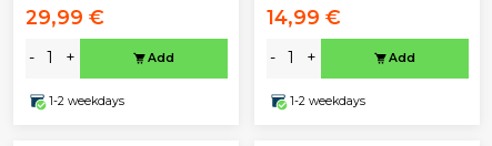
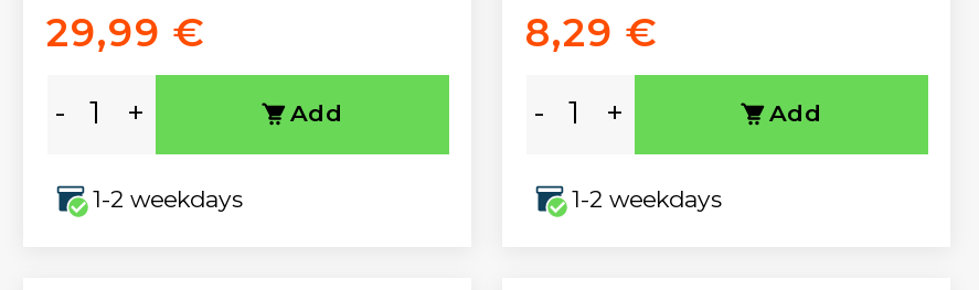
- 14,99 €
+ 8,29 €
